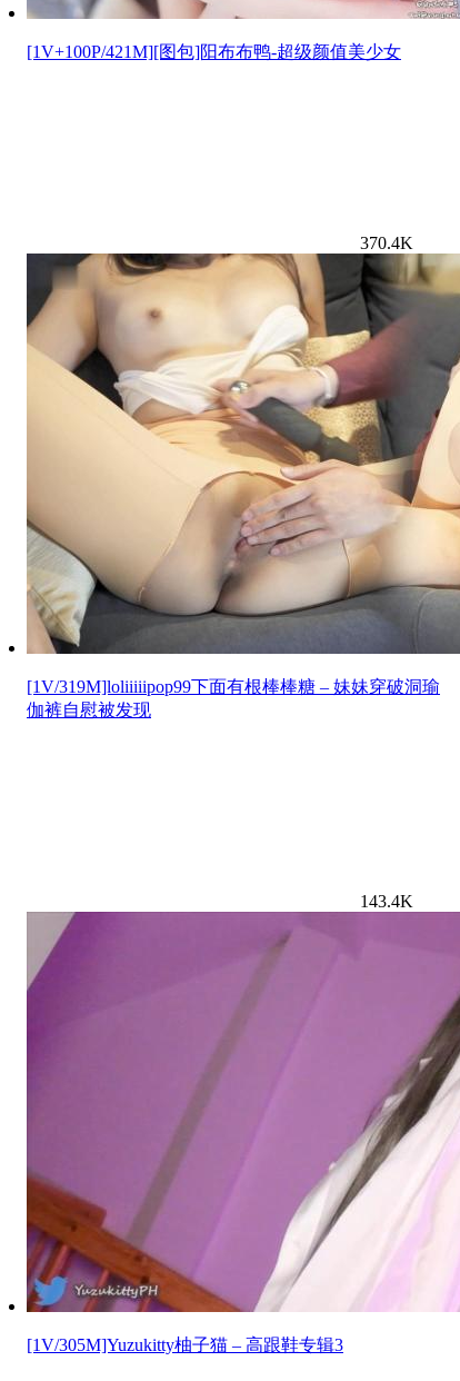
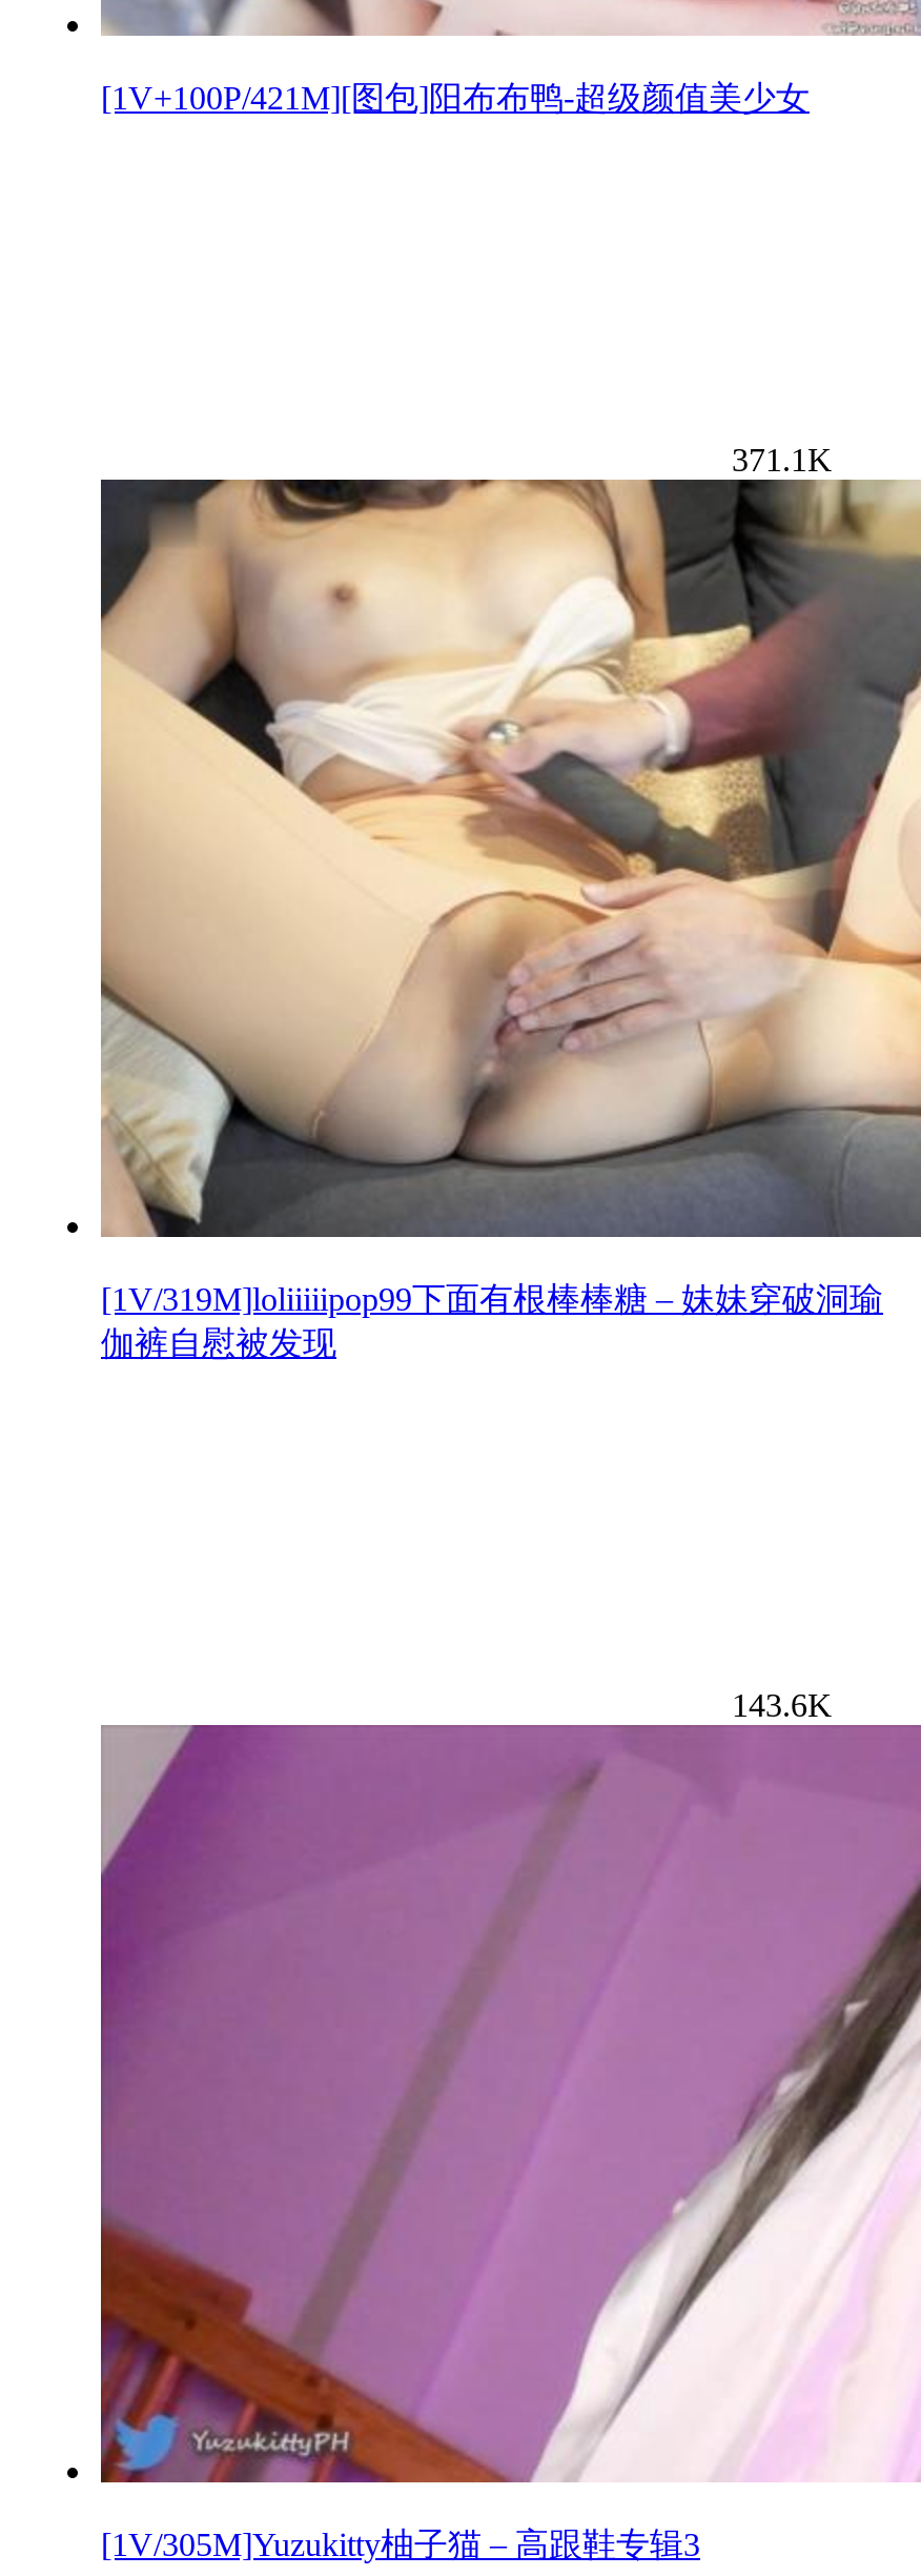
- 370.4K
+ 371.1K

- 143.4K
+ 143.6K
